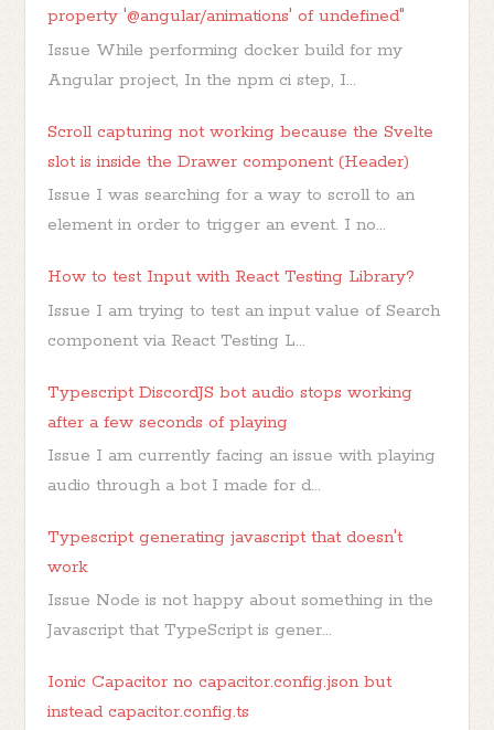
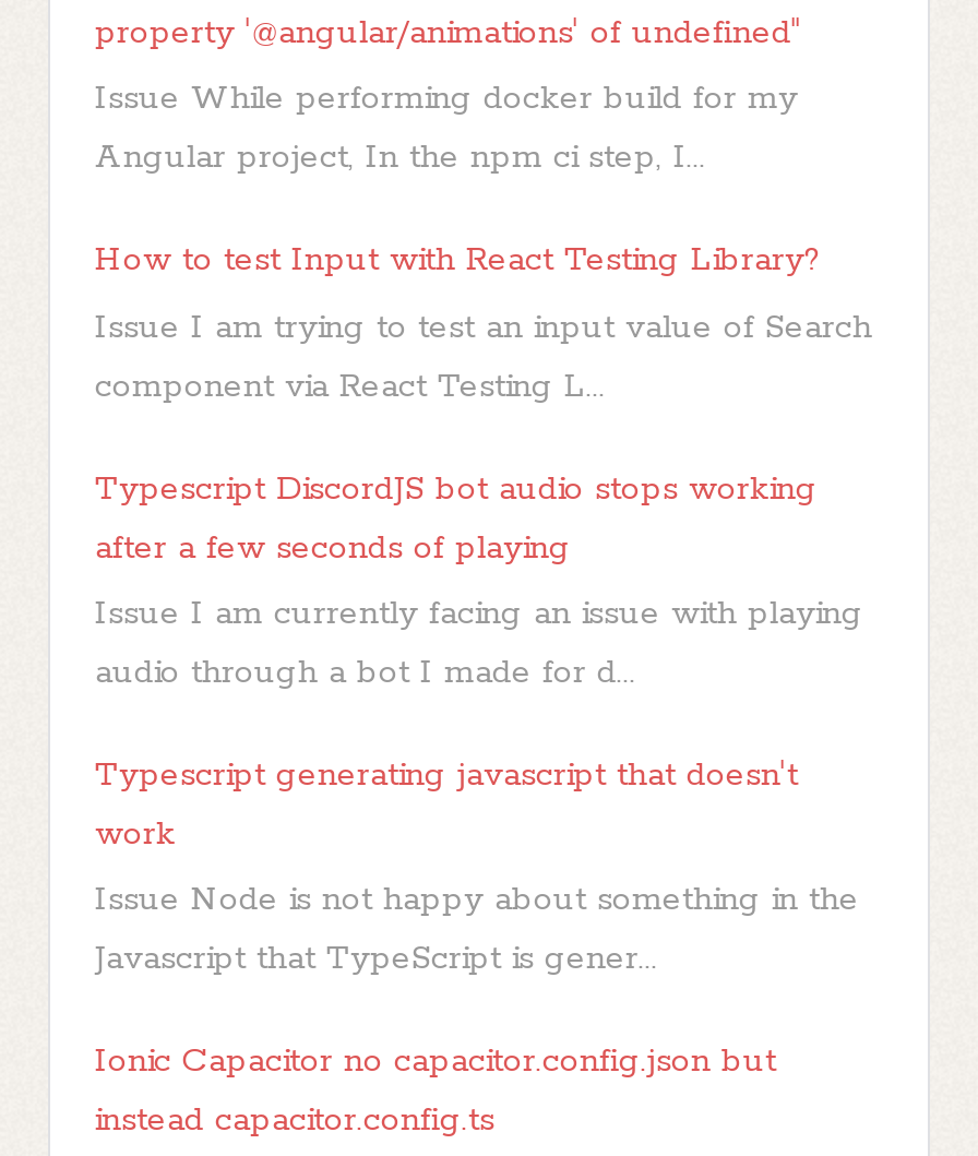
- Scroll capturing not working because the Svelte
- slot is inside the Drawer component (Header)
- Issue I was searching for a way to scroll to an
- element in order to trigger an event. I no...
